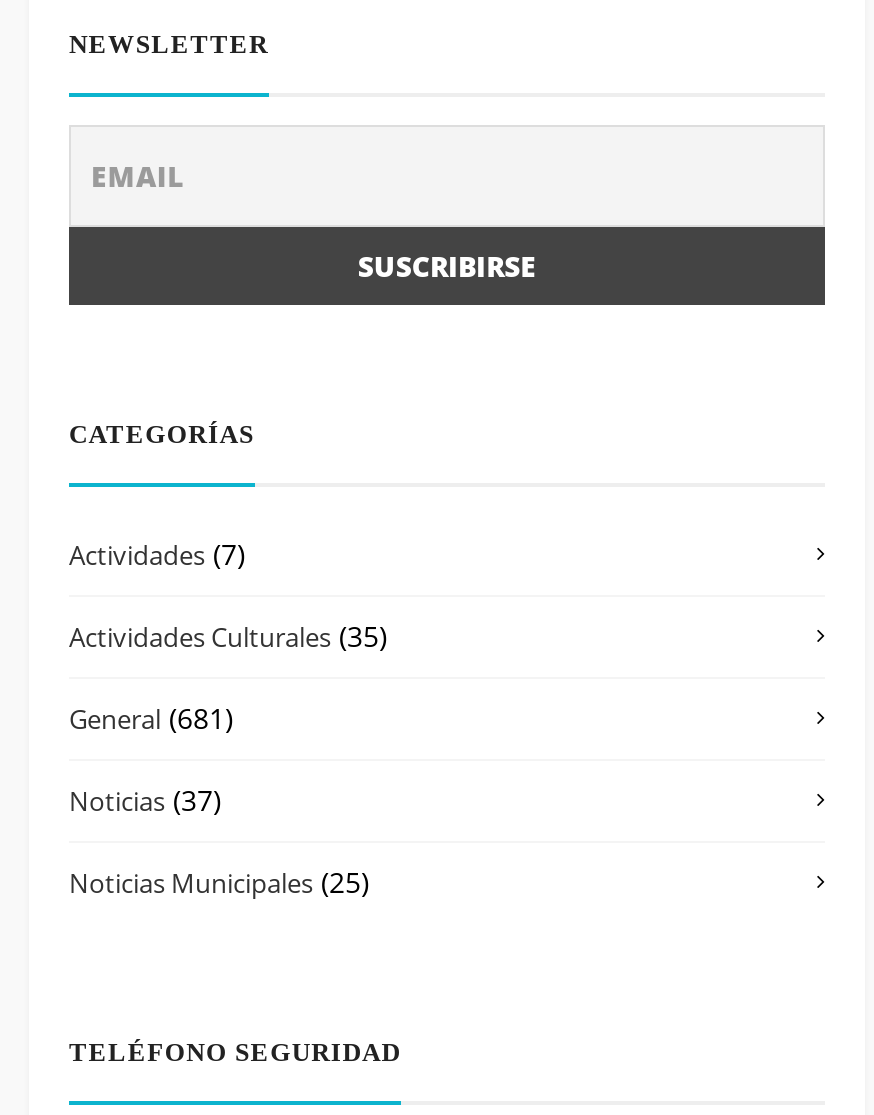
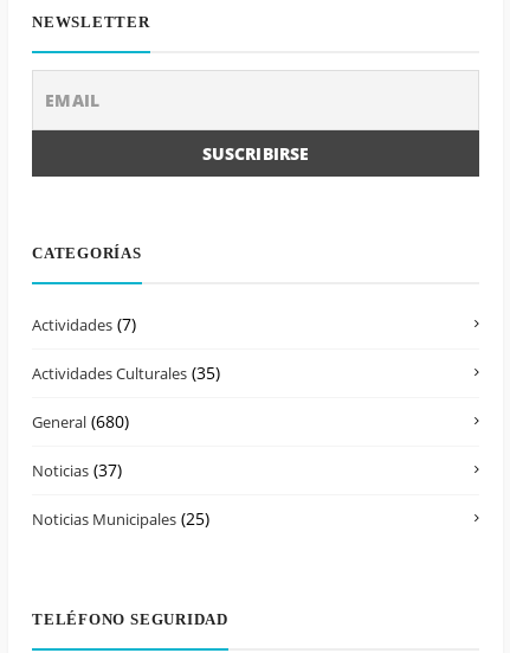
- General (681)
+ General (680)
